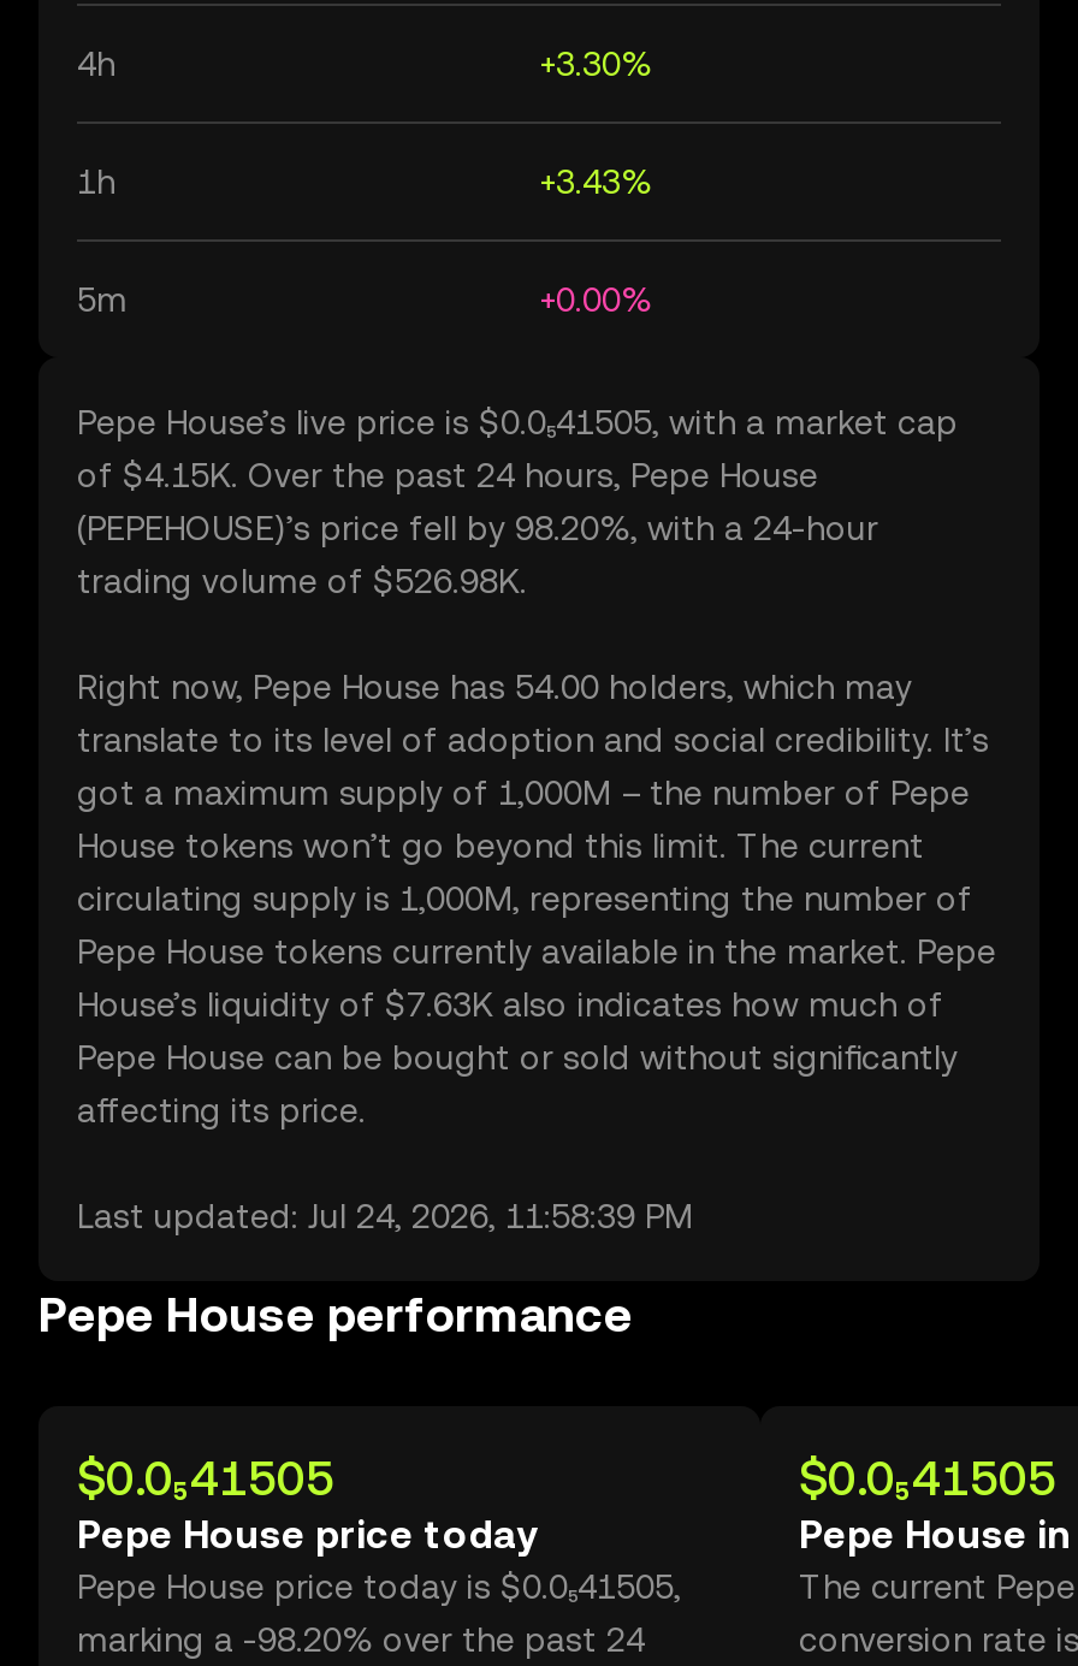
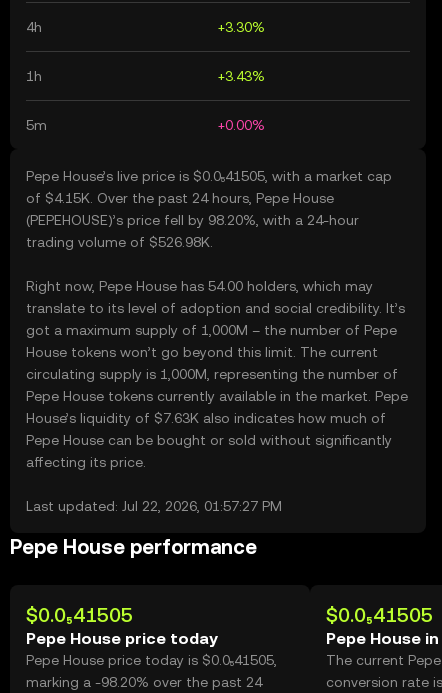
- Last updated: Jul 24, 2026, 11:58:39 PM
+ Last updated: Jul 22, 2026, 01:57:27 PM
